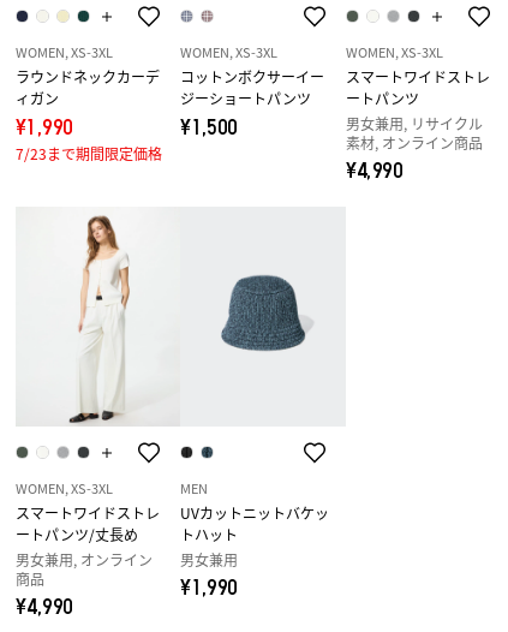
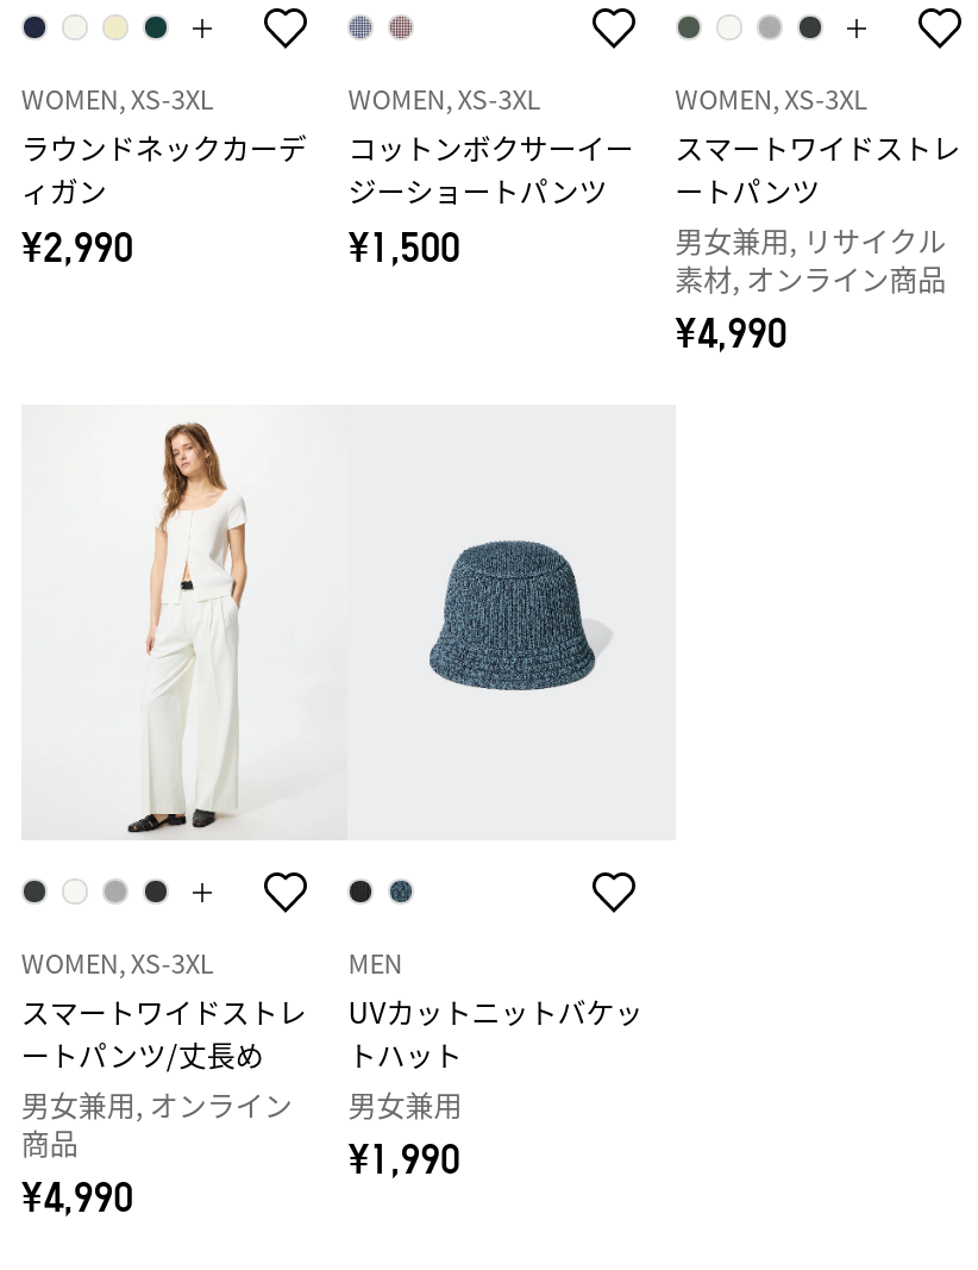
- ¥1,990
- 7/23まで期間限定価格
+ ¥2,990
